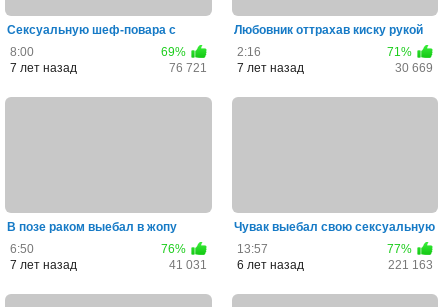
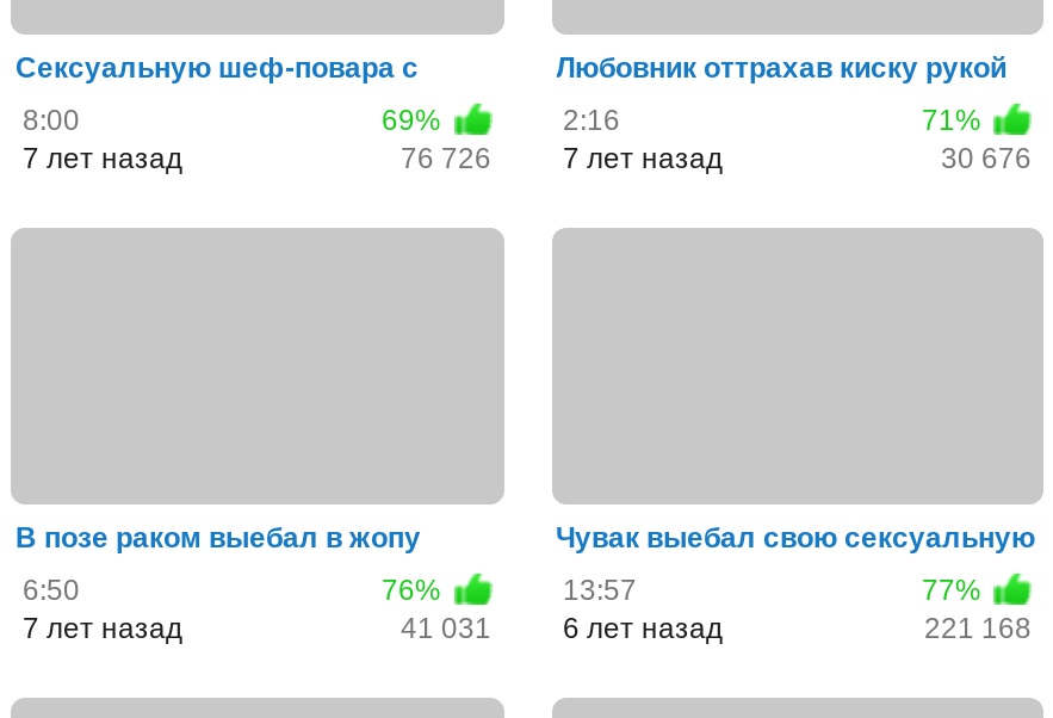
- 76 721
+ 76 726

- 30 669
+ 30 676

- 221 163
+ 221 168
